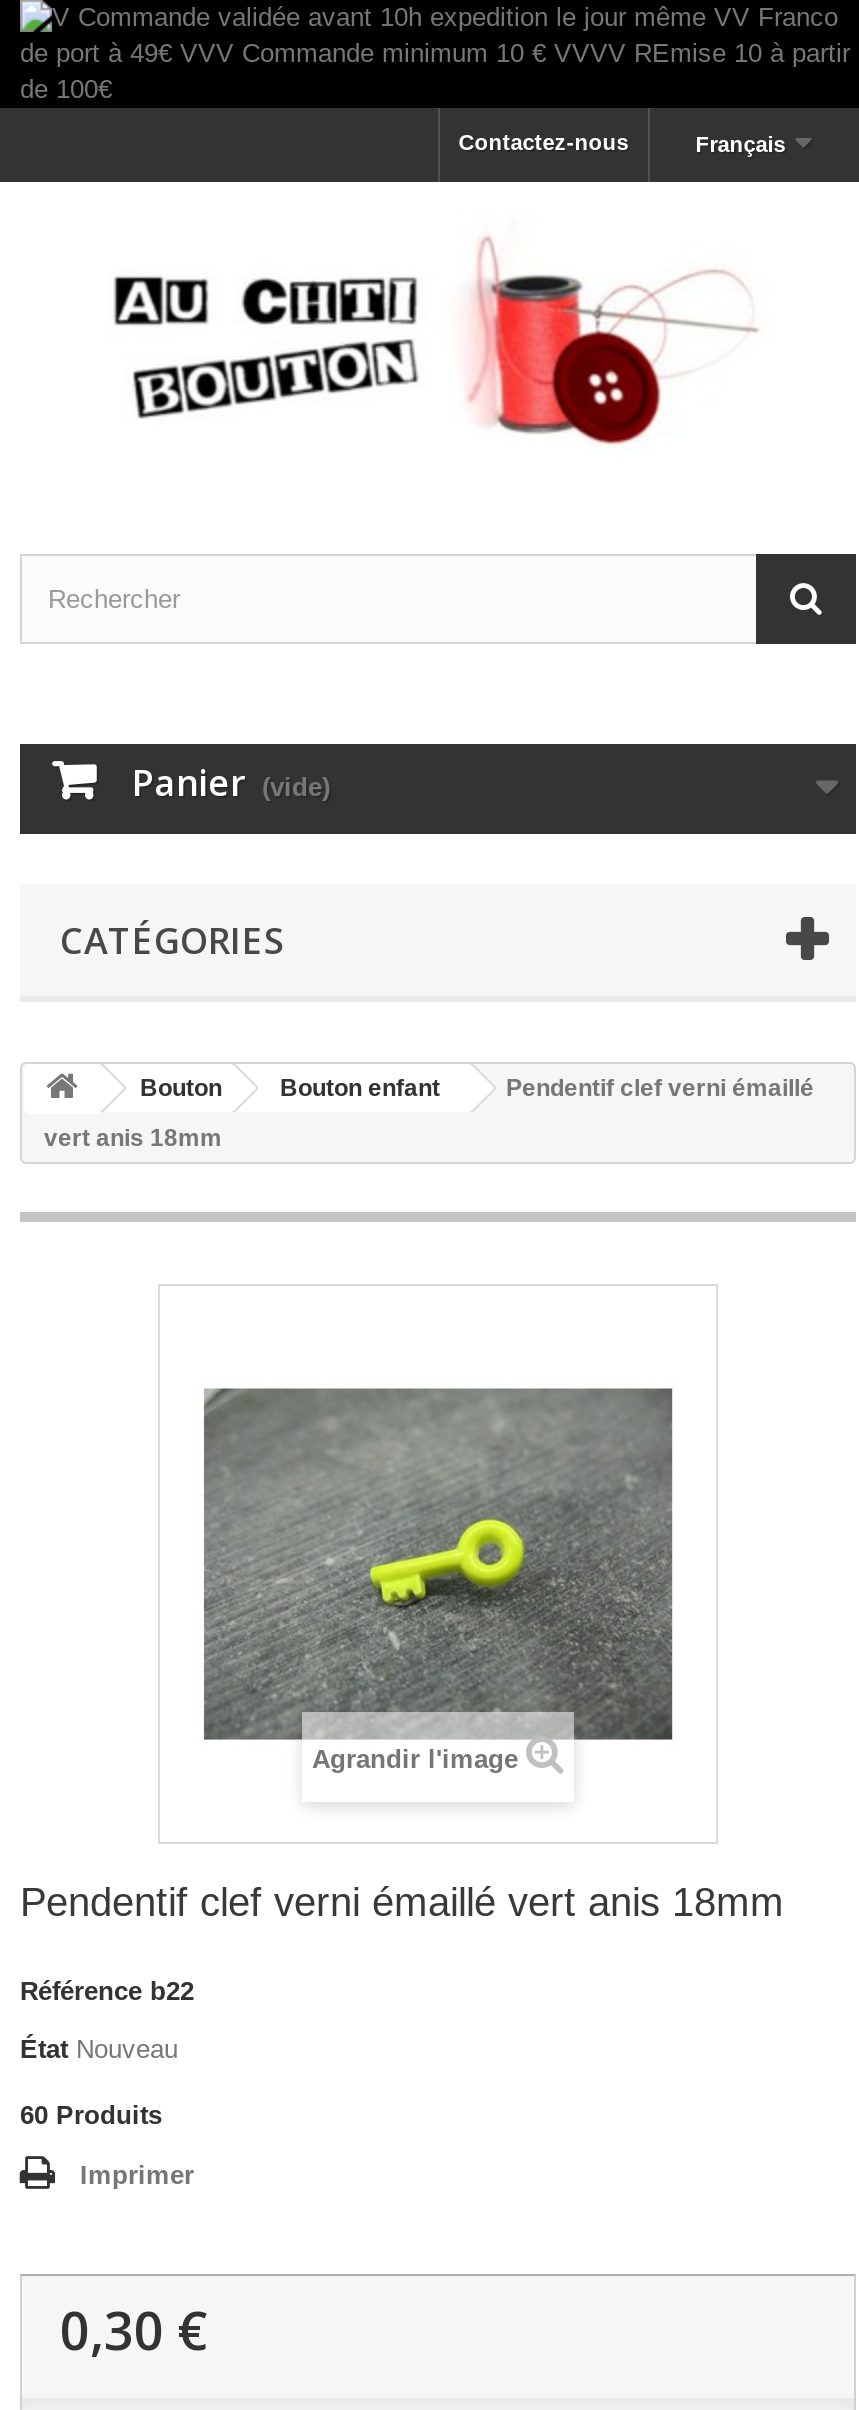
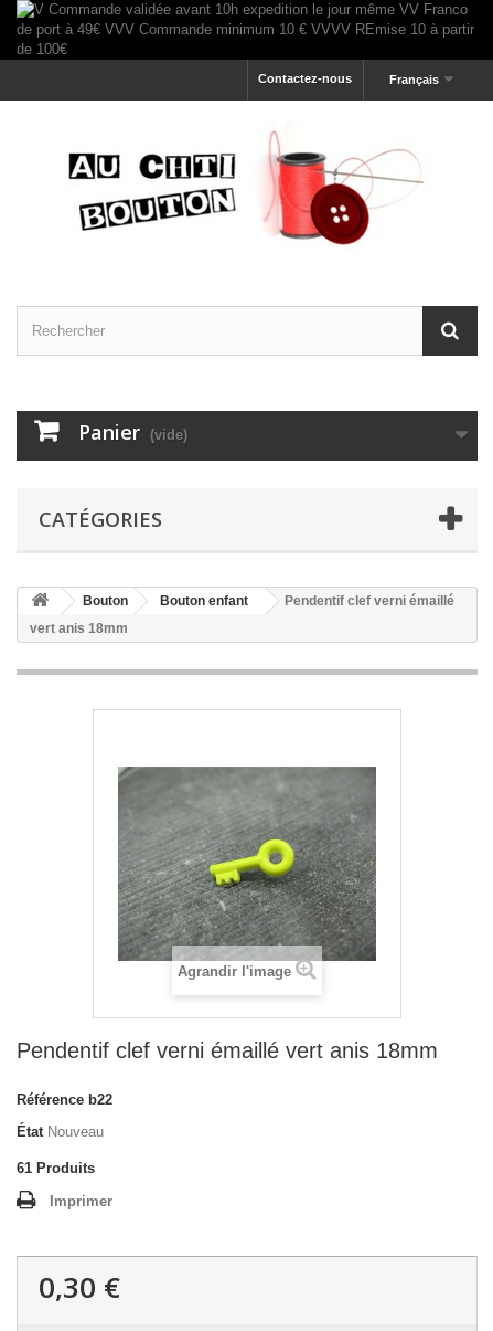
- 60 Produits
+ 61 Produits
